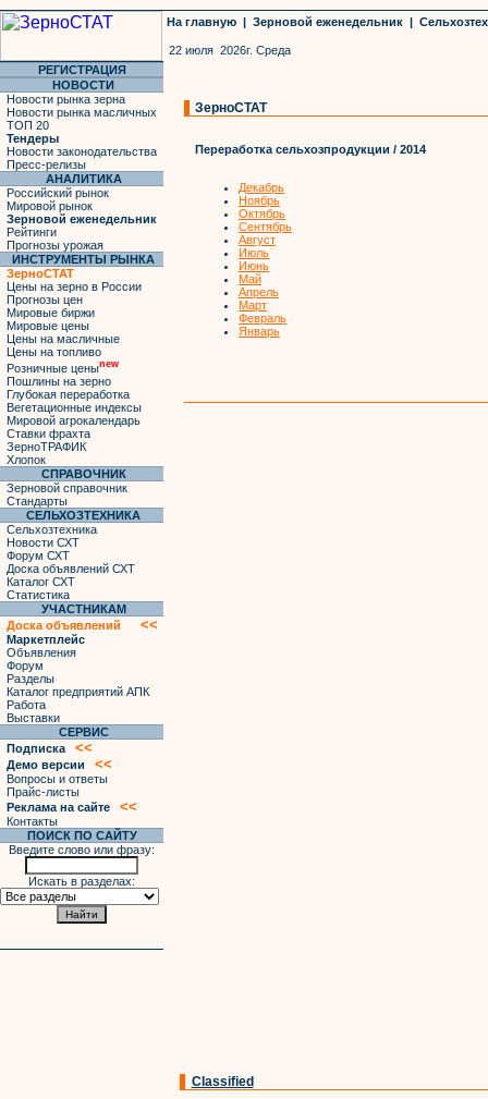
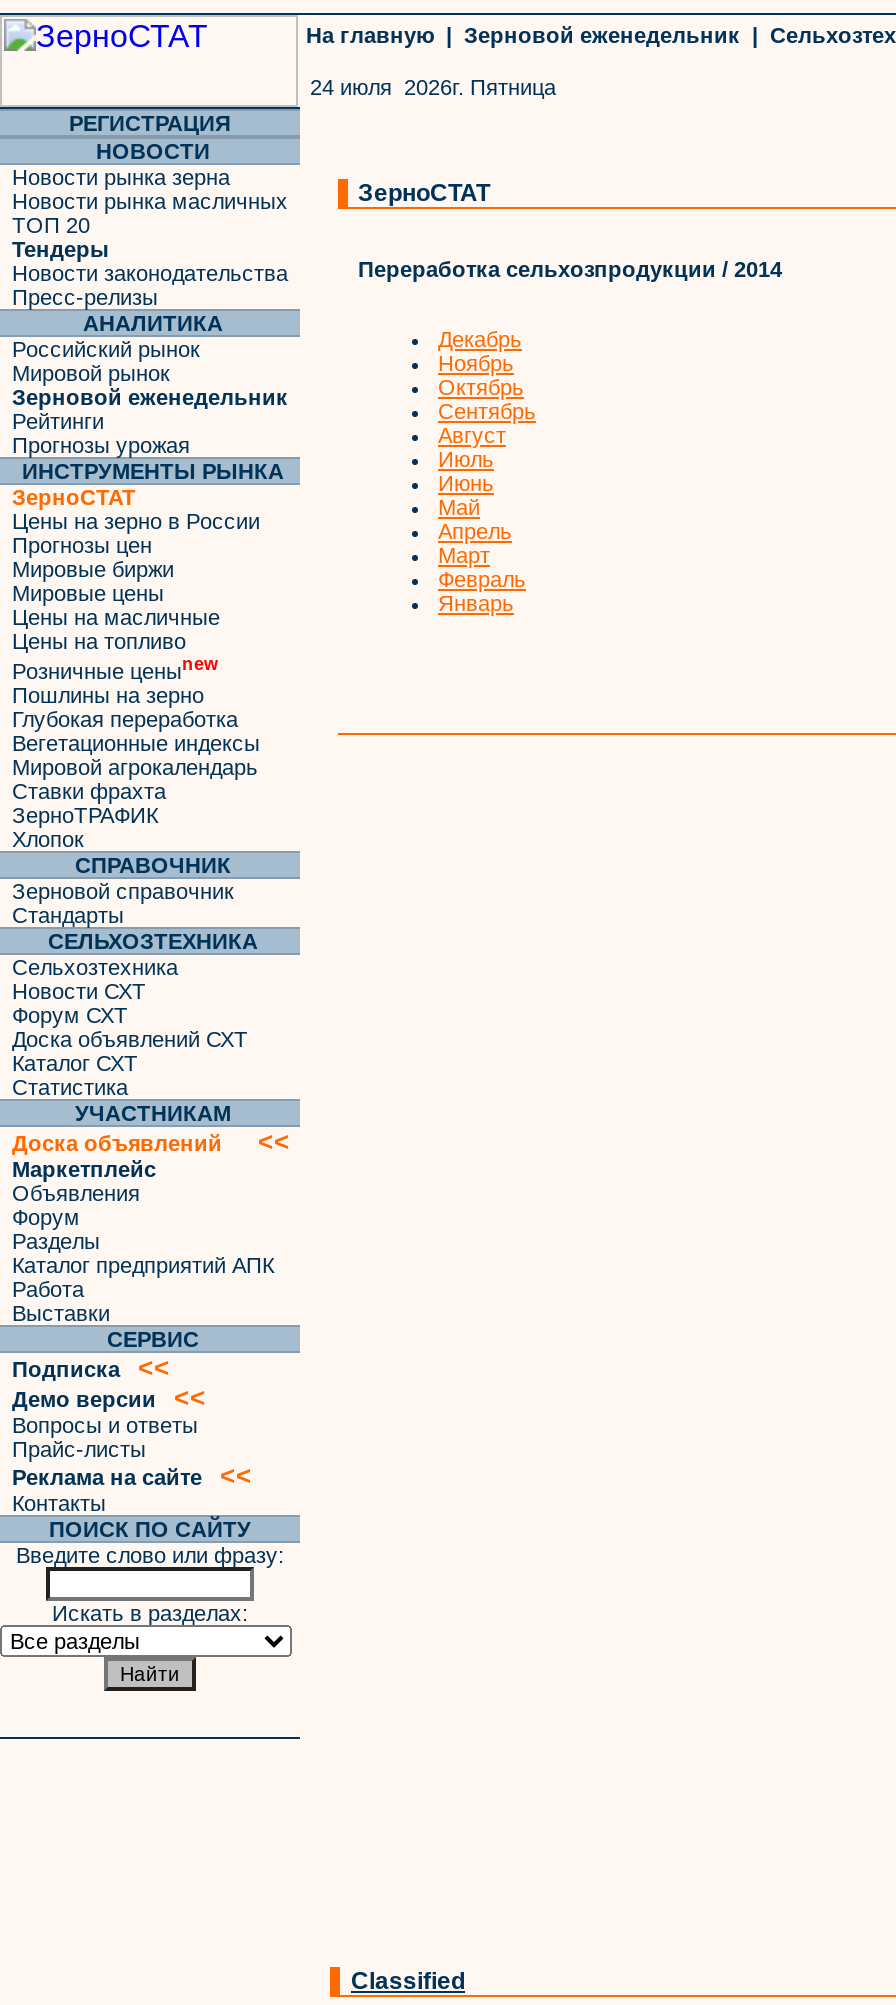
- 22 июля 2026г. Среда
+ 24 июля 2026г. Пятница
